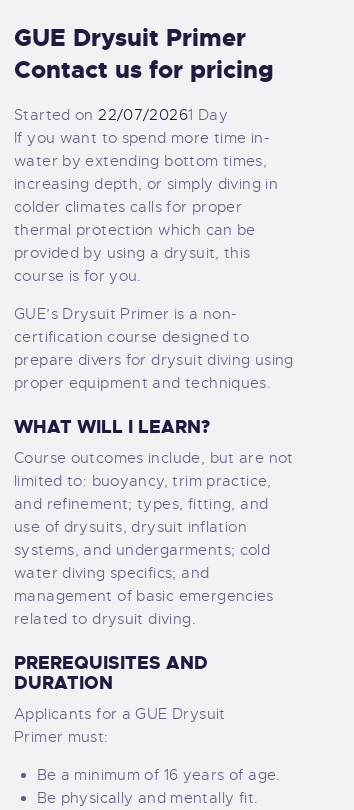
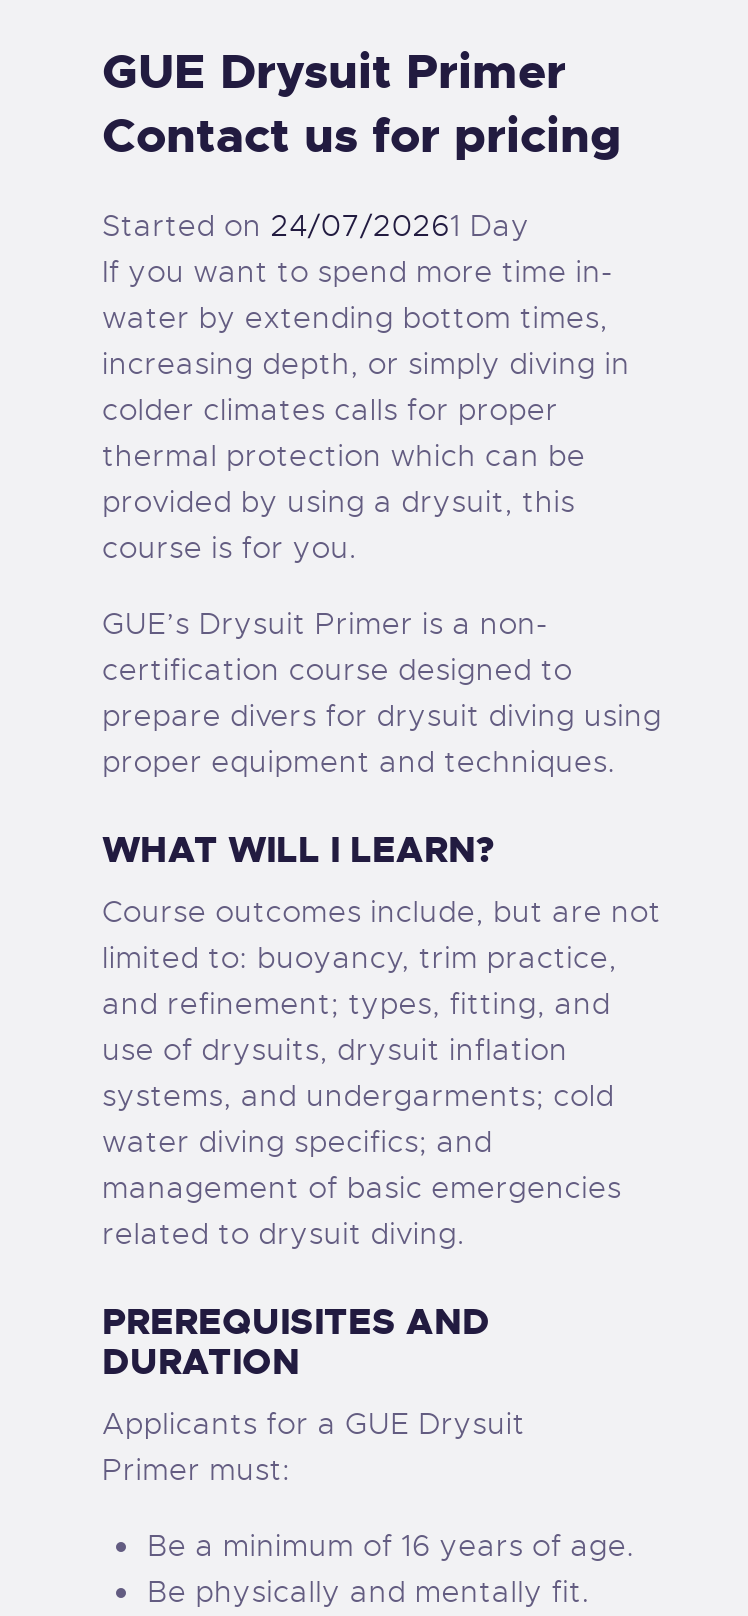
- Started on 22/07/20261 Day
+ Started on 24/07/20261 Day
